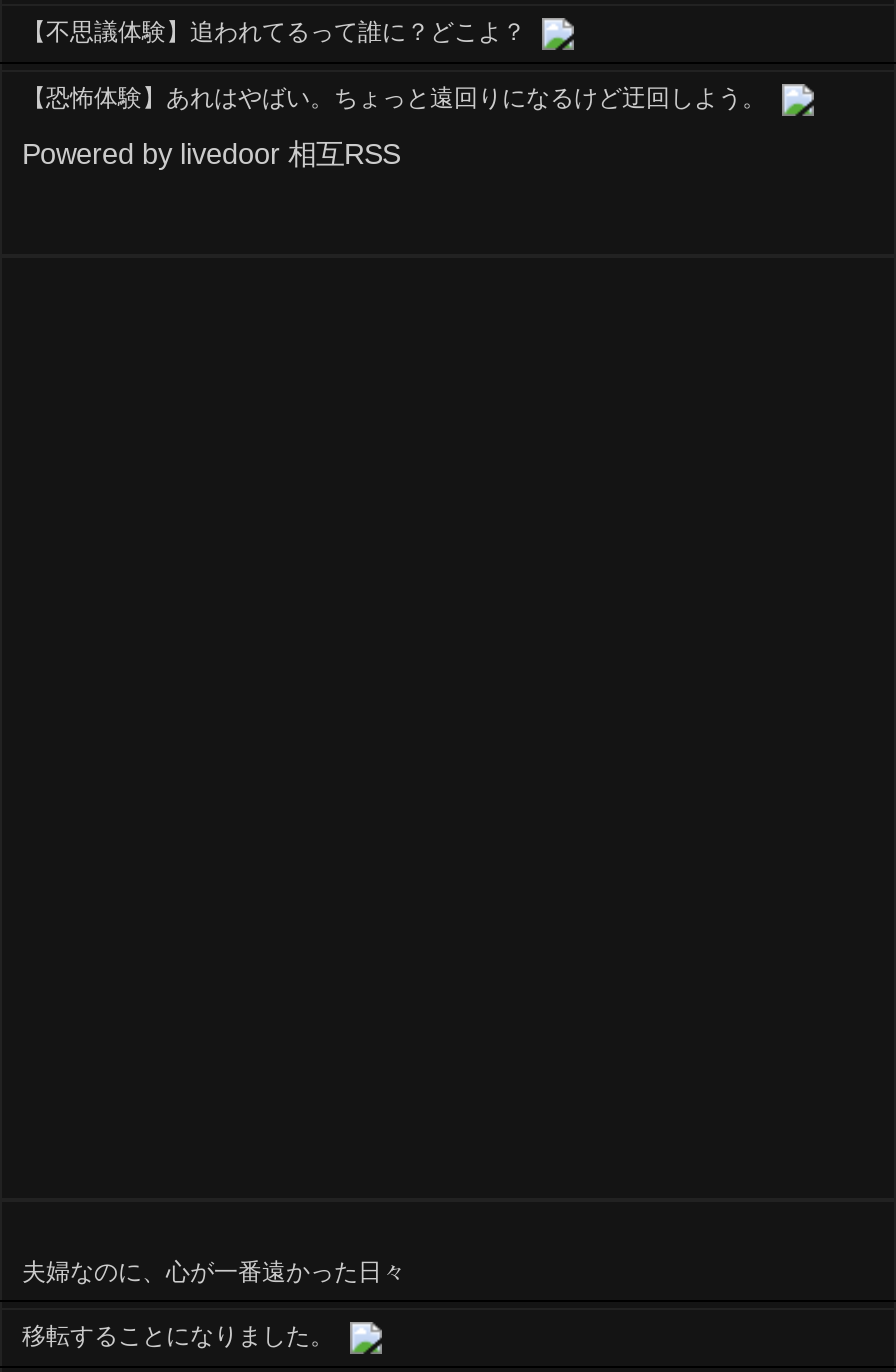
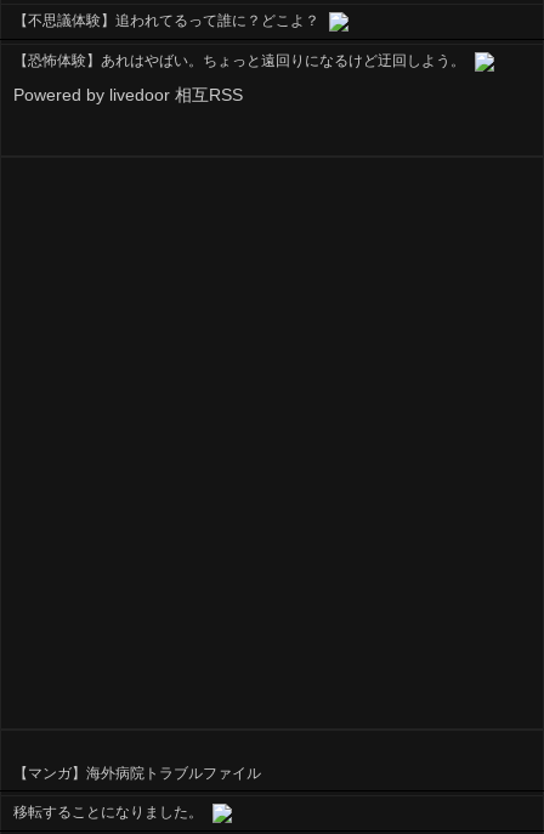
- 夫婦なのに、心が一番遠かった日々
+ 【マンガ】海外病院トラブルファイル
